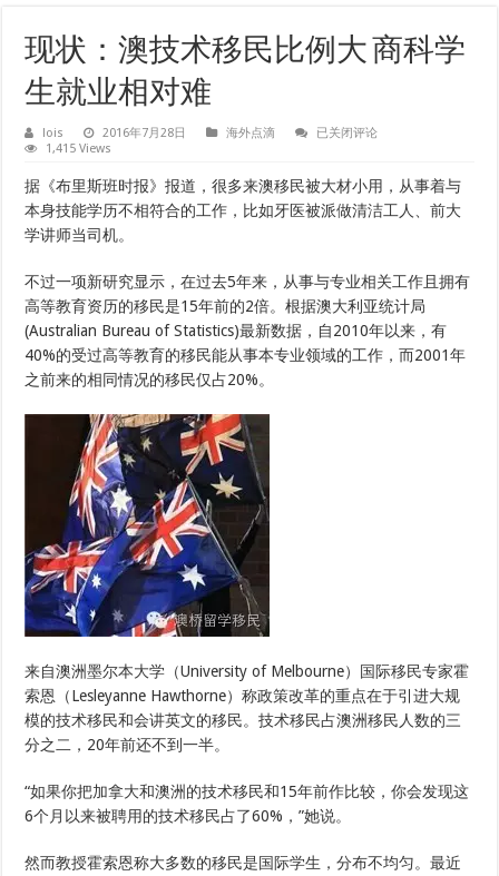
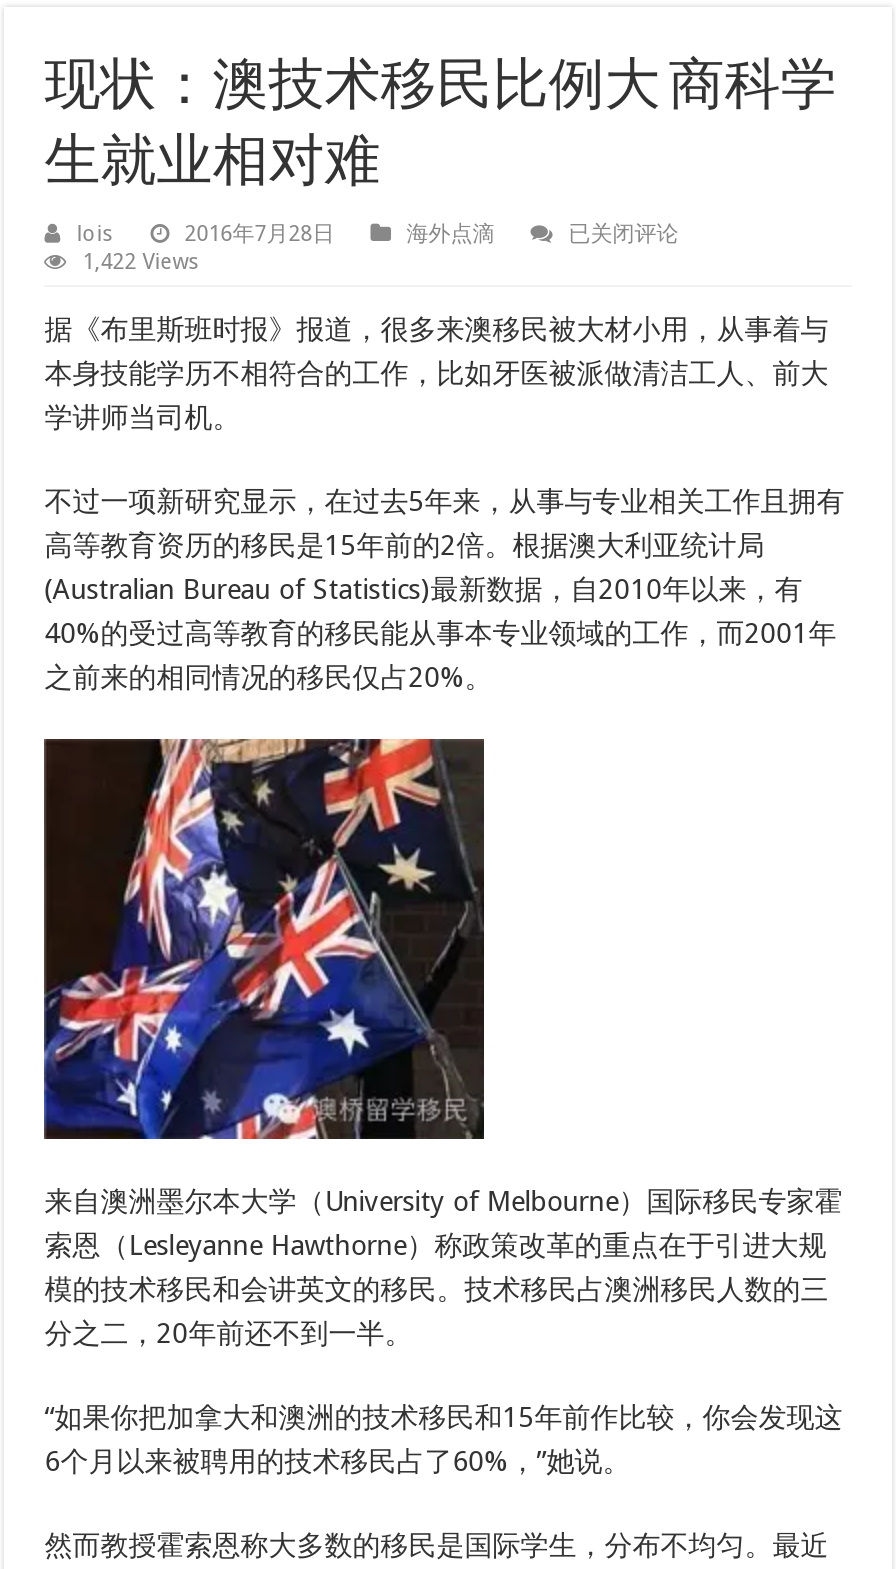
- 1,415 Views
+ 1,422 Views
